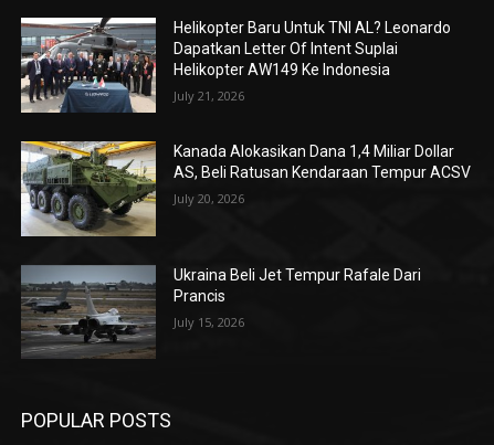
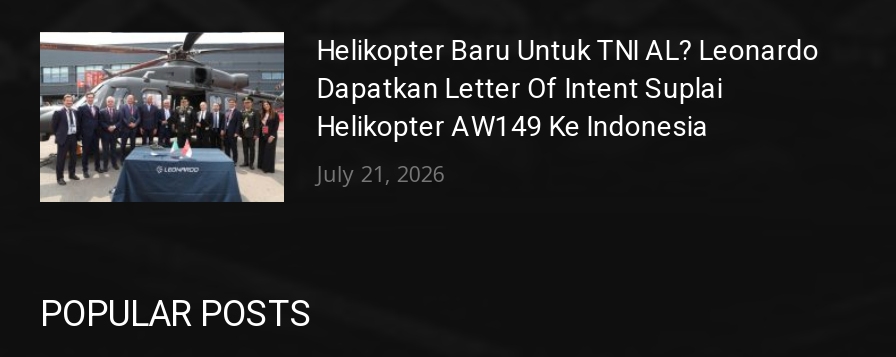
- [image]
- Kanada Alokasikan Dana 1,4 Miliar Dollar
- AS, Beli Ratusan Kendaraan Tempur ACSV
- July 20, 2026

- [image]
- Ukraina Beli Jet Tempur Rafale Dari
- Prancis
- July 15, 2026
